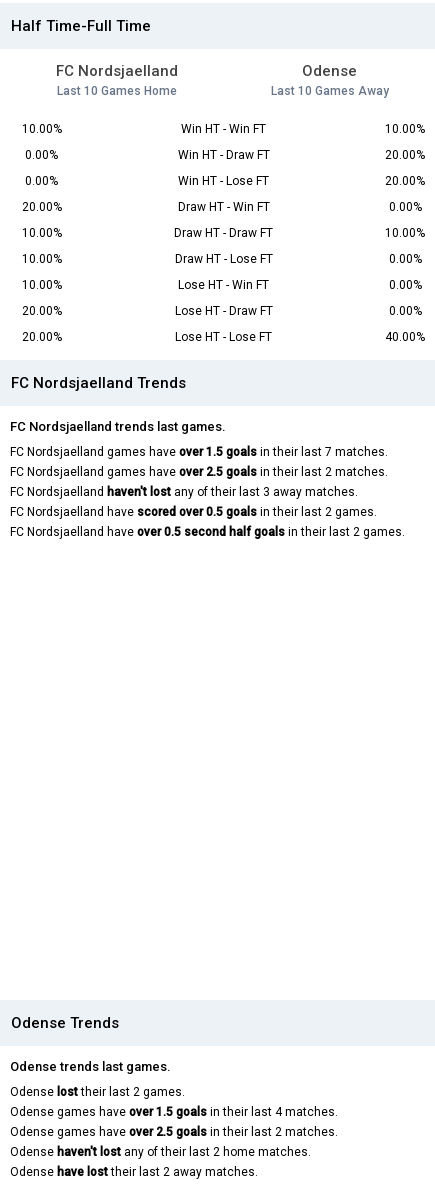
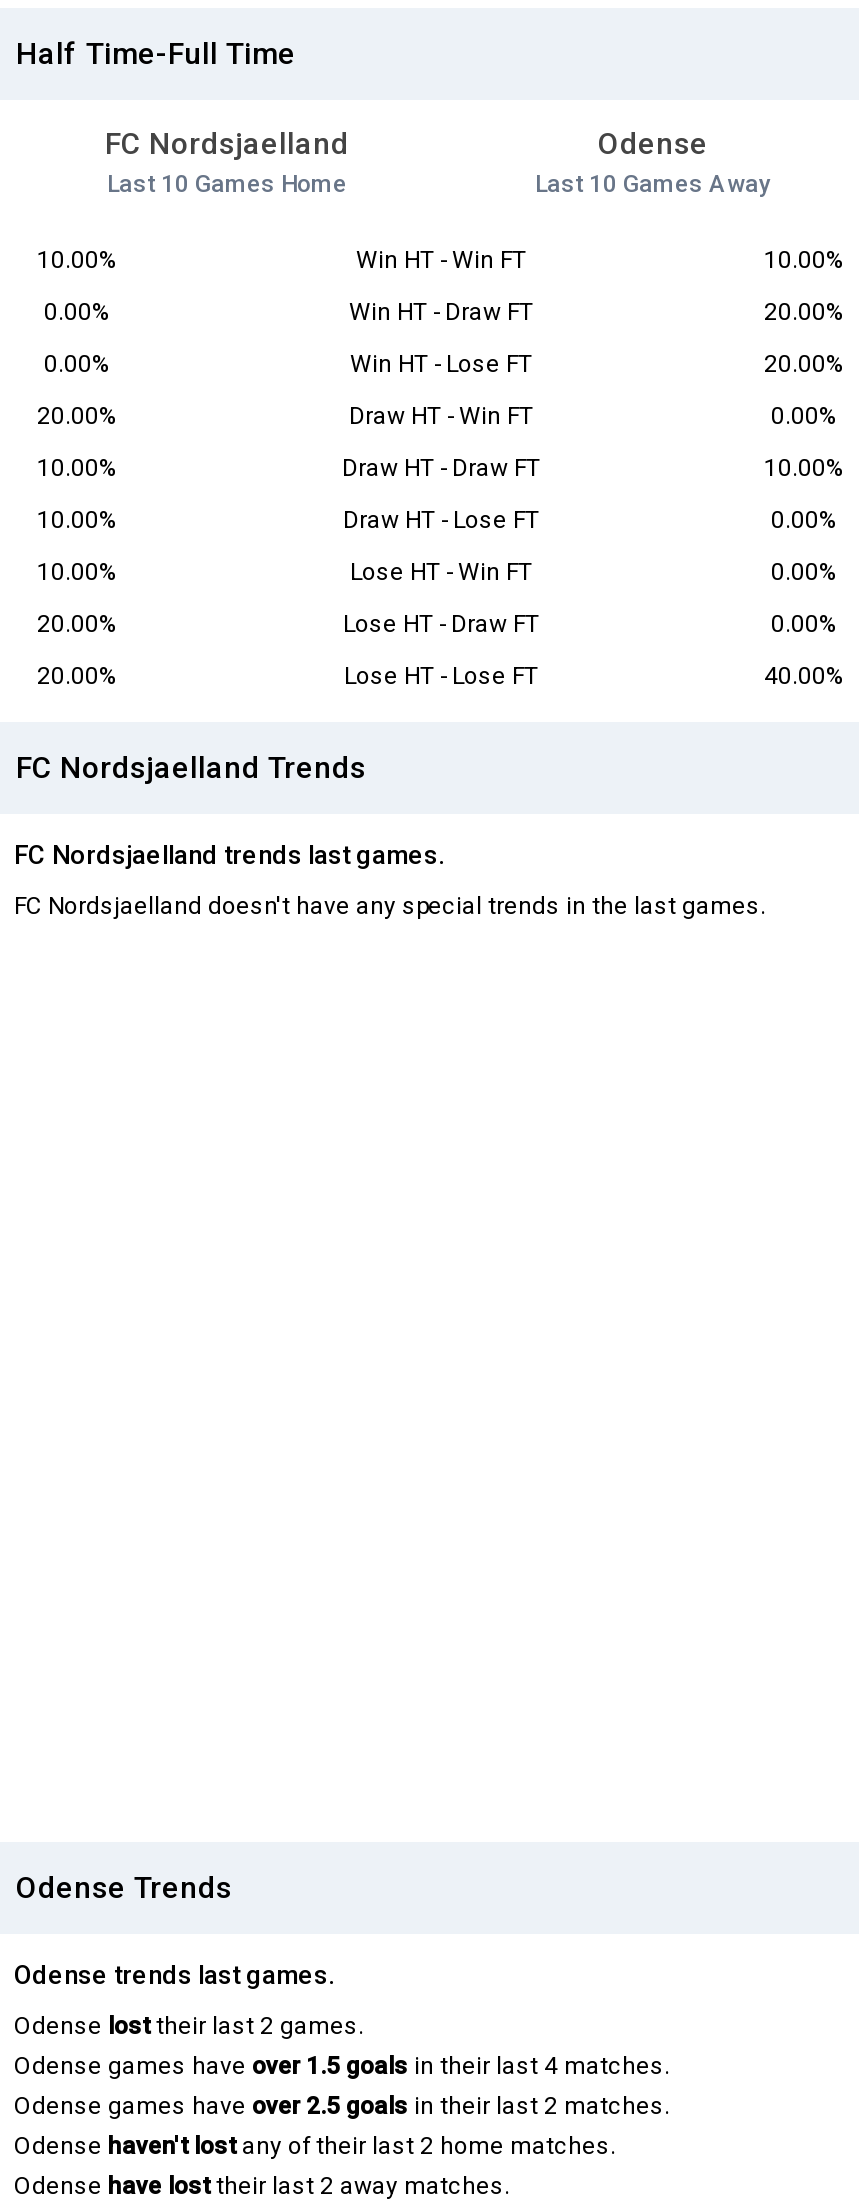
- FC Nordsjaelland games have over 1.5 goals in their last 7 matches.
- FC Nordsjaelland games have over 2.5 goals in their last 2 matches.
- FC Nordsjaelland haven't lost any of their last 3 away matches.
- FC Nordsjaelland have scored over 0.5 goals in their last 2 games.
- FC Nordsjaelland have over 0.5 second half goals in their last 2 games.
+ FC Nordsjaelland doesn't have any special trends in the last games.
